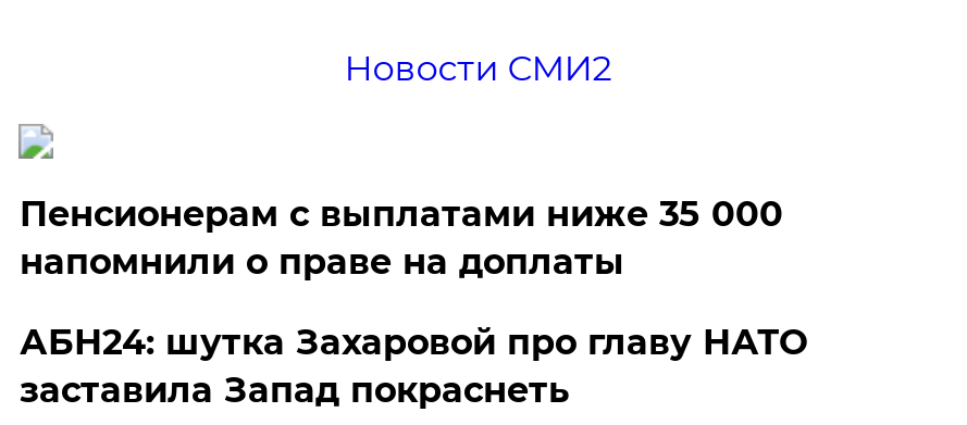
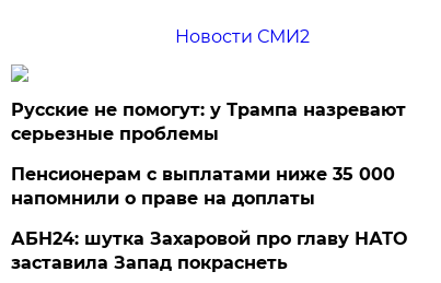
+ Русские не помогут: у Трампа назревают
+ серьезные проблемы
